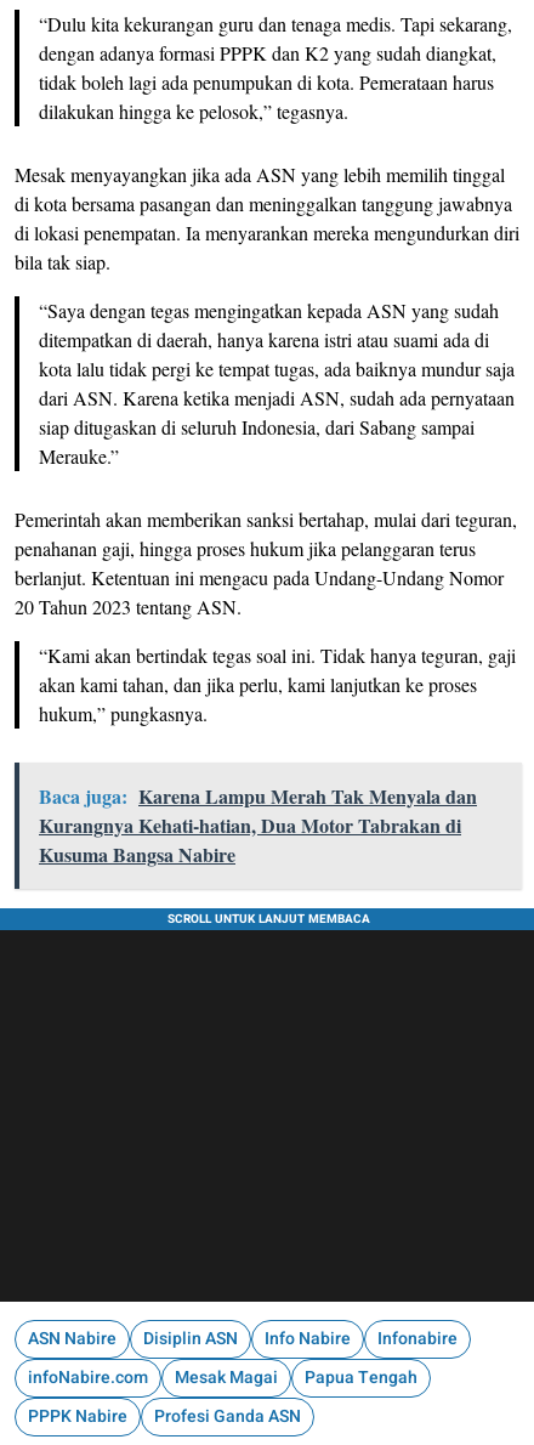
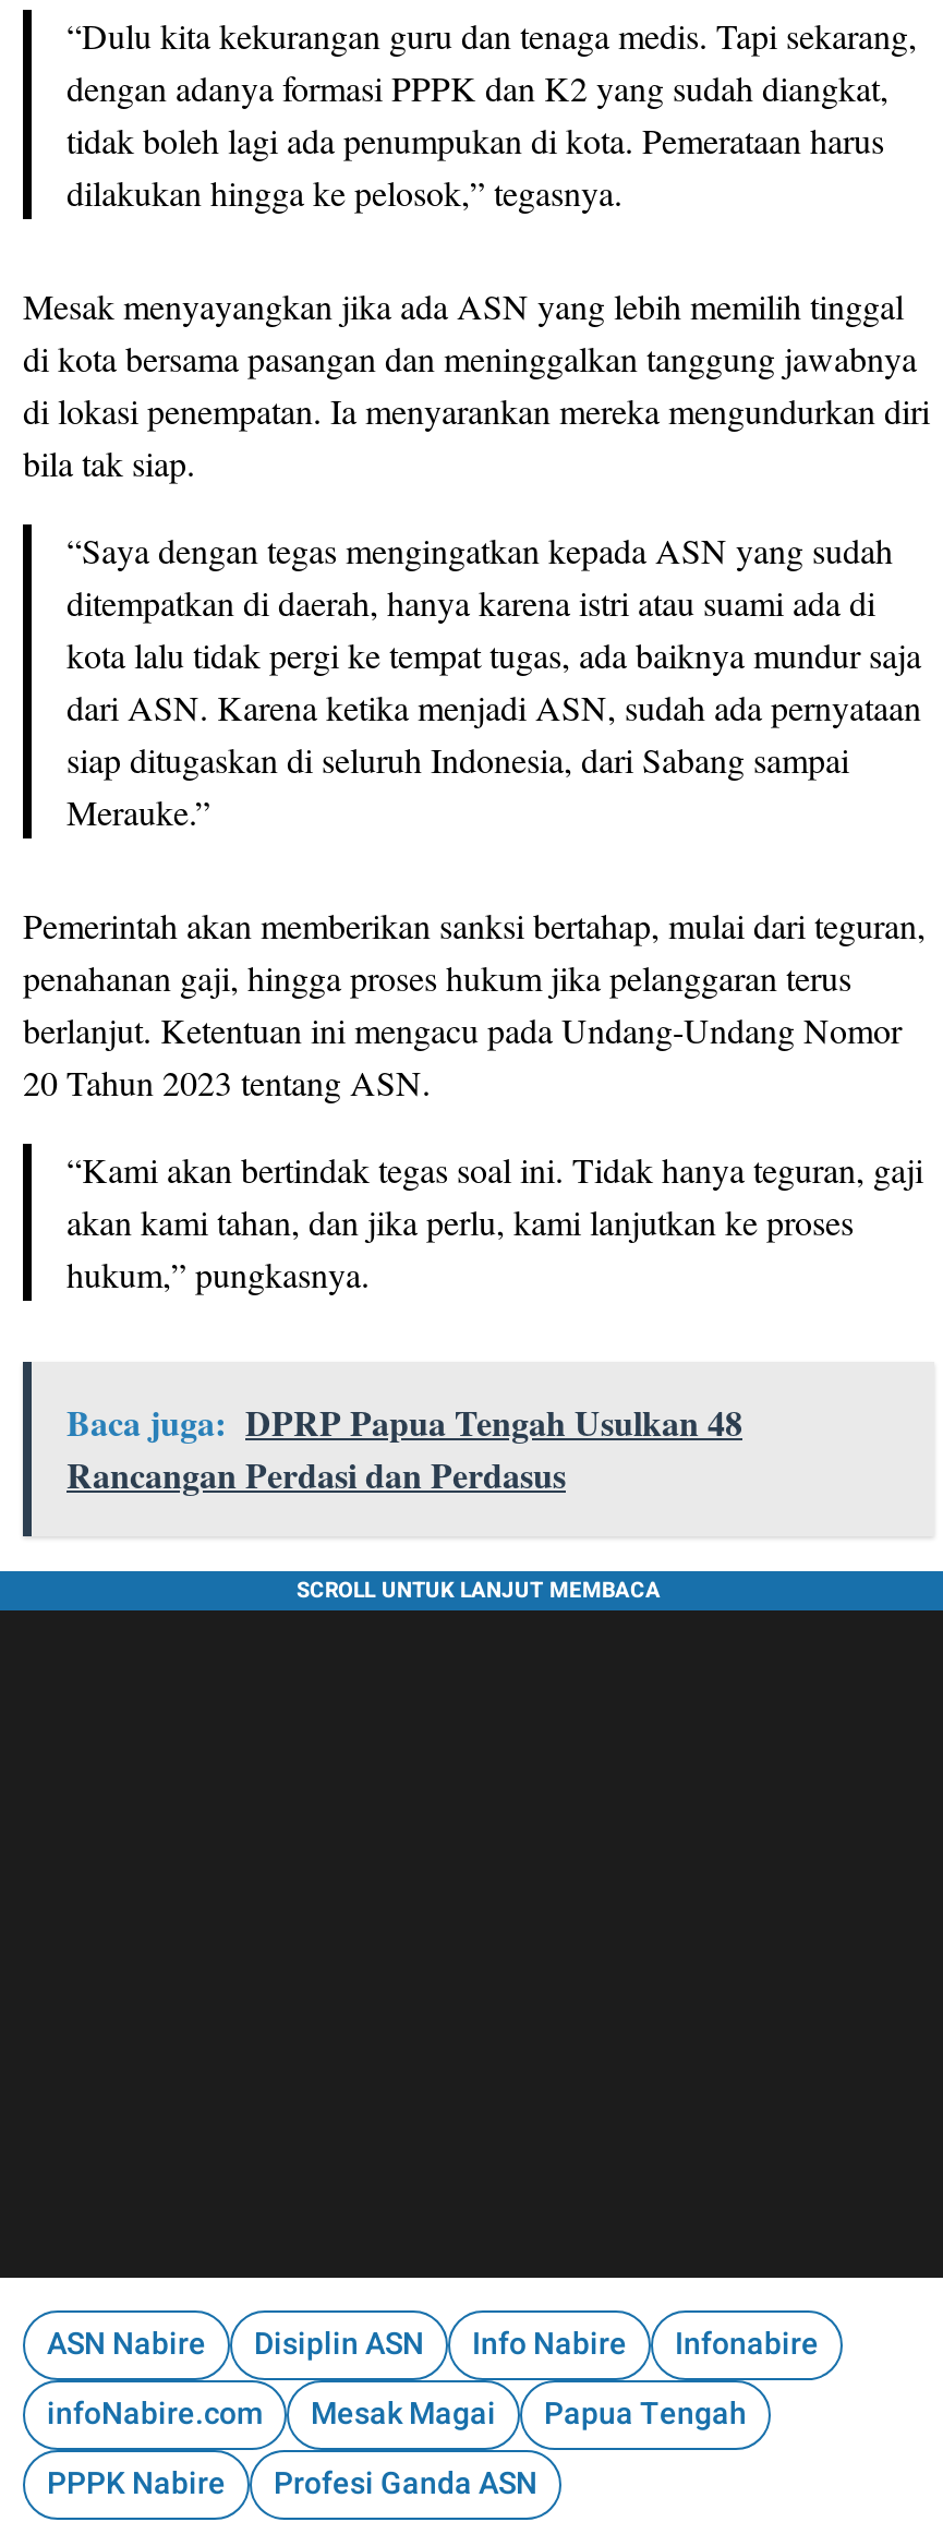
- Baca juga: Karena Lampu Merah Tak Menyala dan
- Kurangnya Kehati-hatian, Dua Motor Tabrakan di
- Kusuma Bangsa Nabire
+ Baca juga: DPRP Papua Tengah Usulkan 48
+ Rancangan Perdasi dan Perdasus
